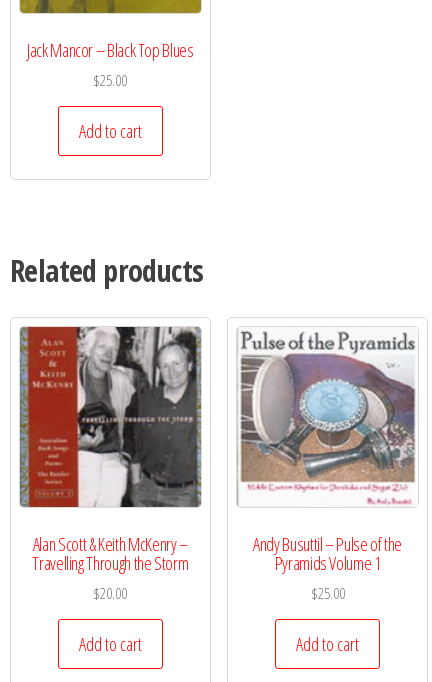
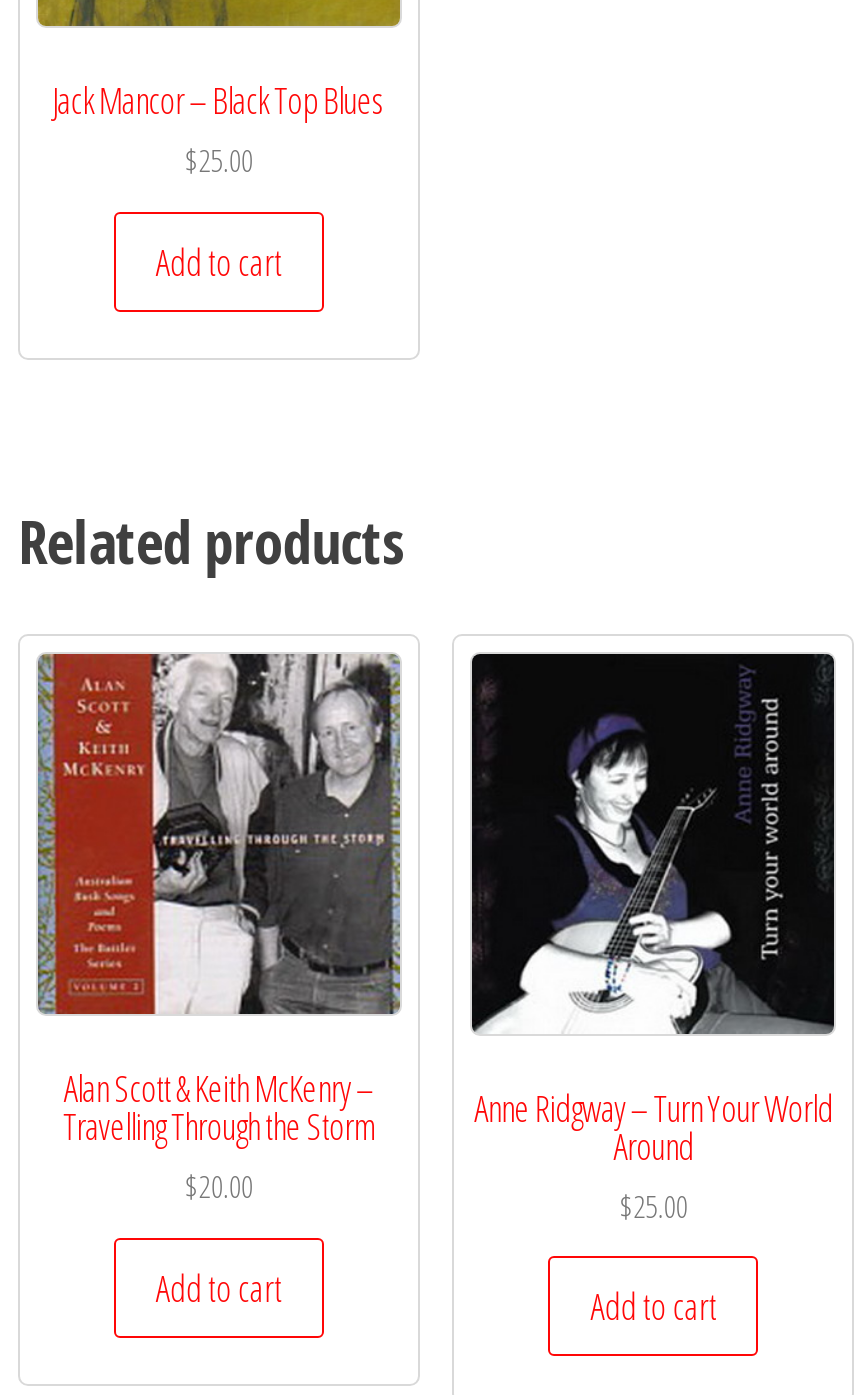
- [image]
- Andy Busuttil – Pulse of the
- Pyramids Volume 1
+ [image]
+ Anne Ridgway – Turn Your World
+ Around
